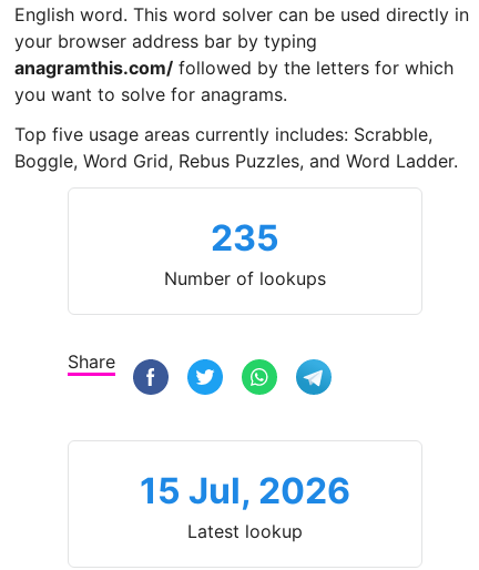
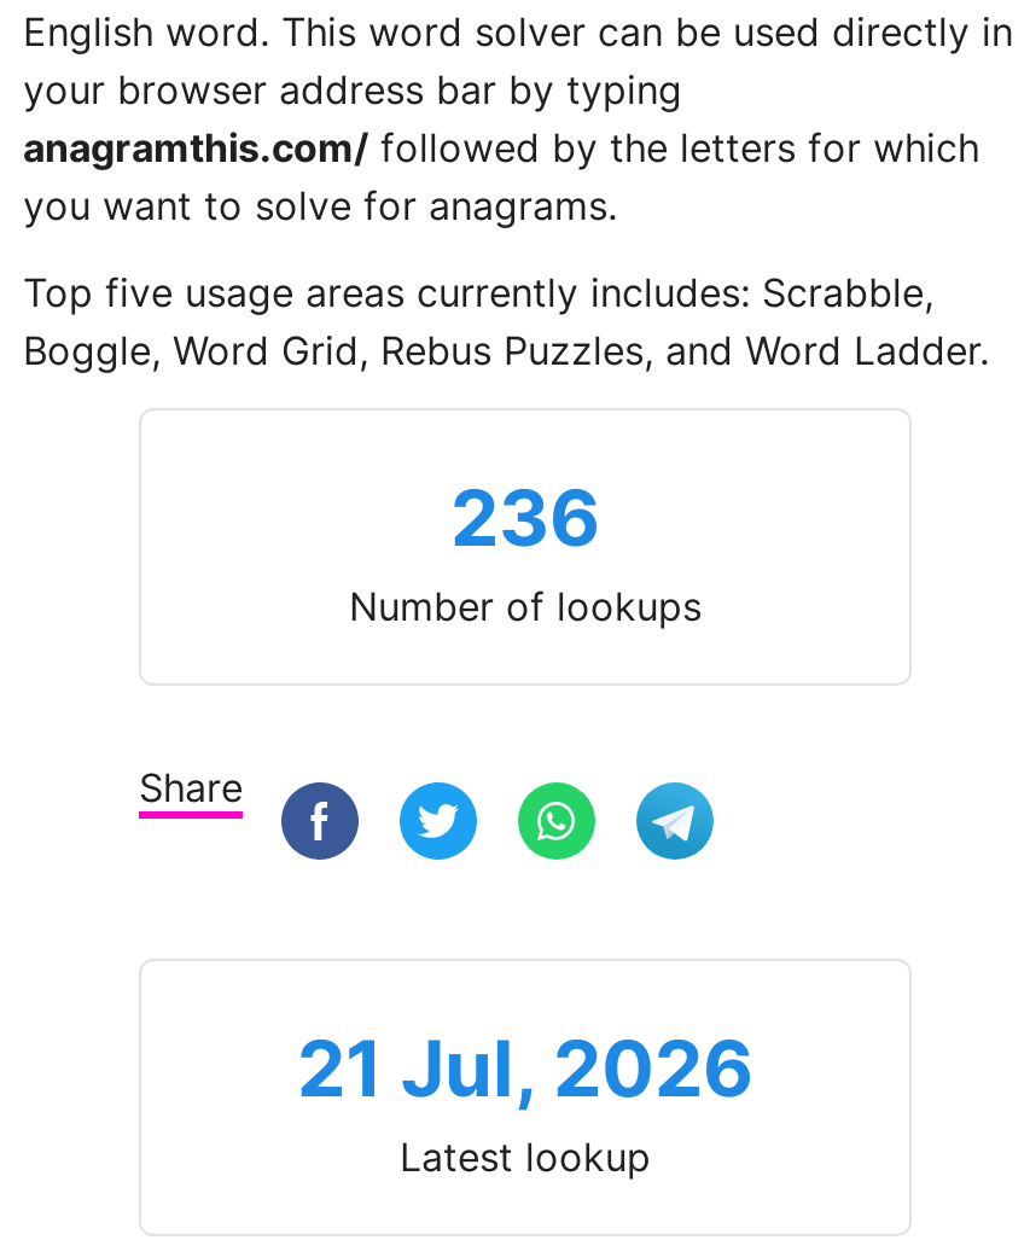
- 235
+ 236

- 15 Jul, 2026
+ 21 Jul, 2026
